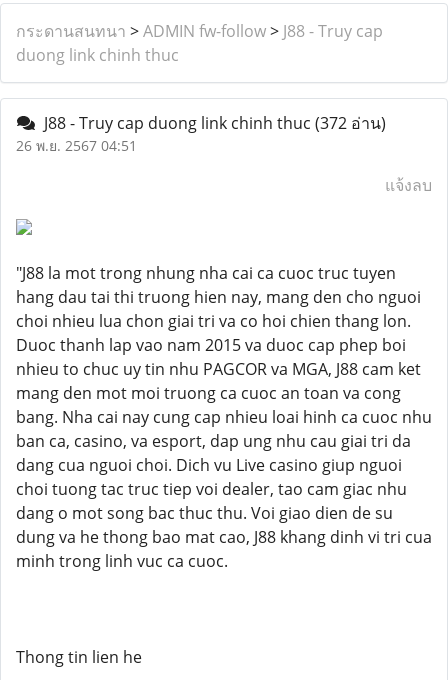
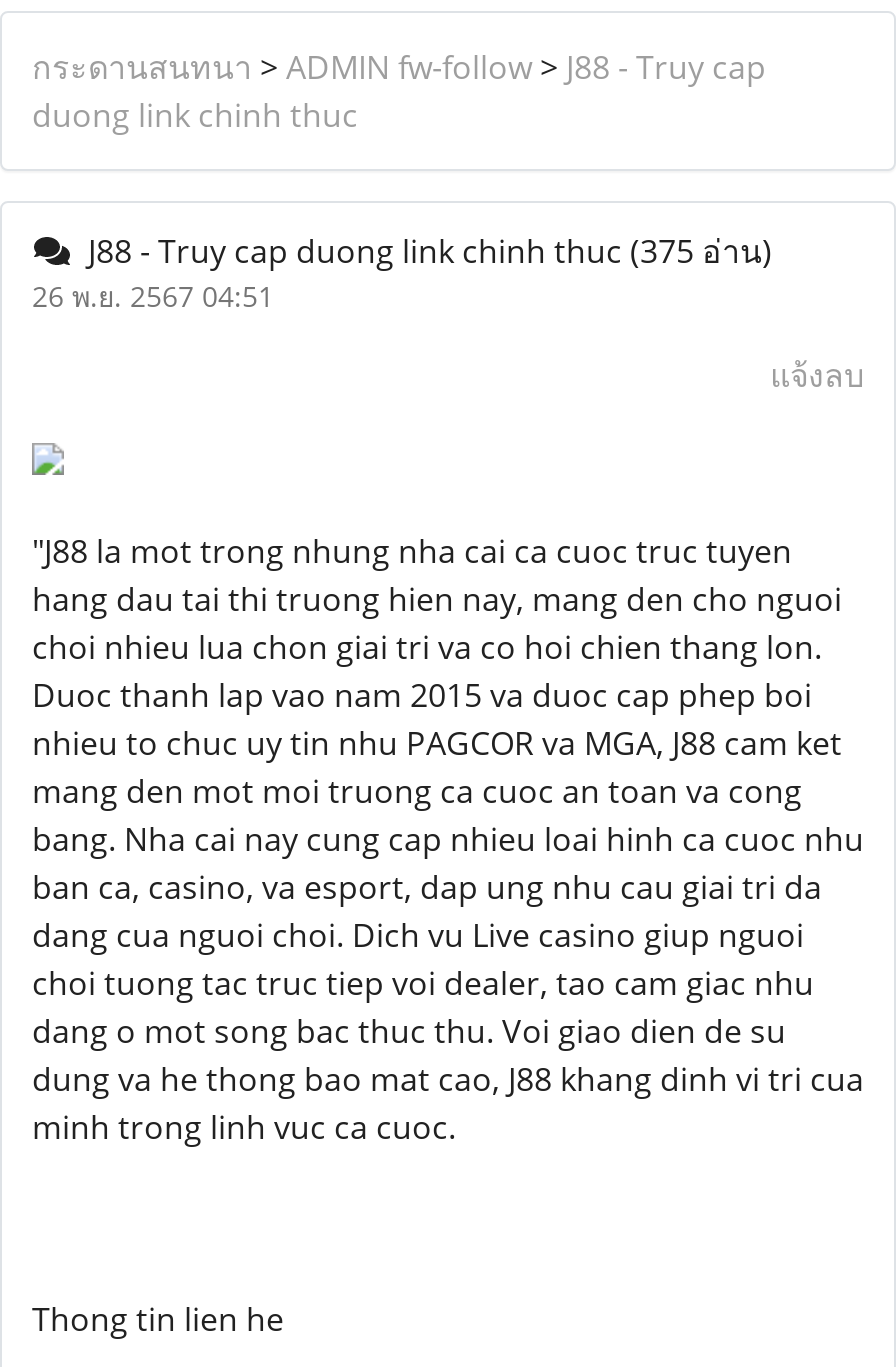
- J88 - Truy cap duong link chinh thuc (372 อ่าน)
+ J88 - Truy cap duong link chinh thuc (375 อ่าน)
